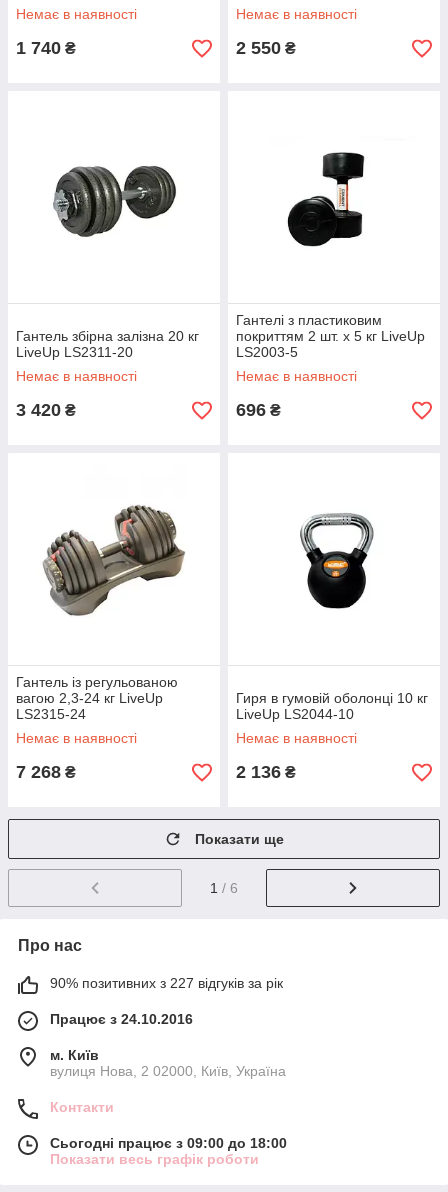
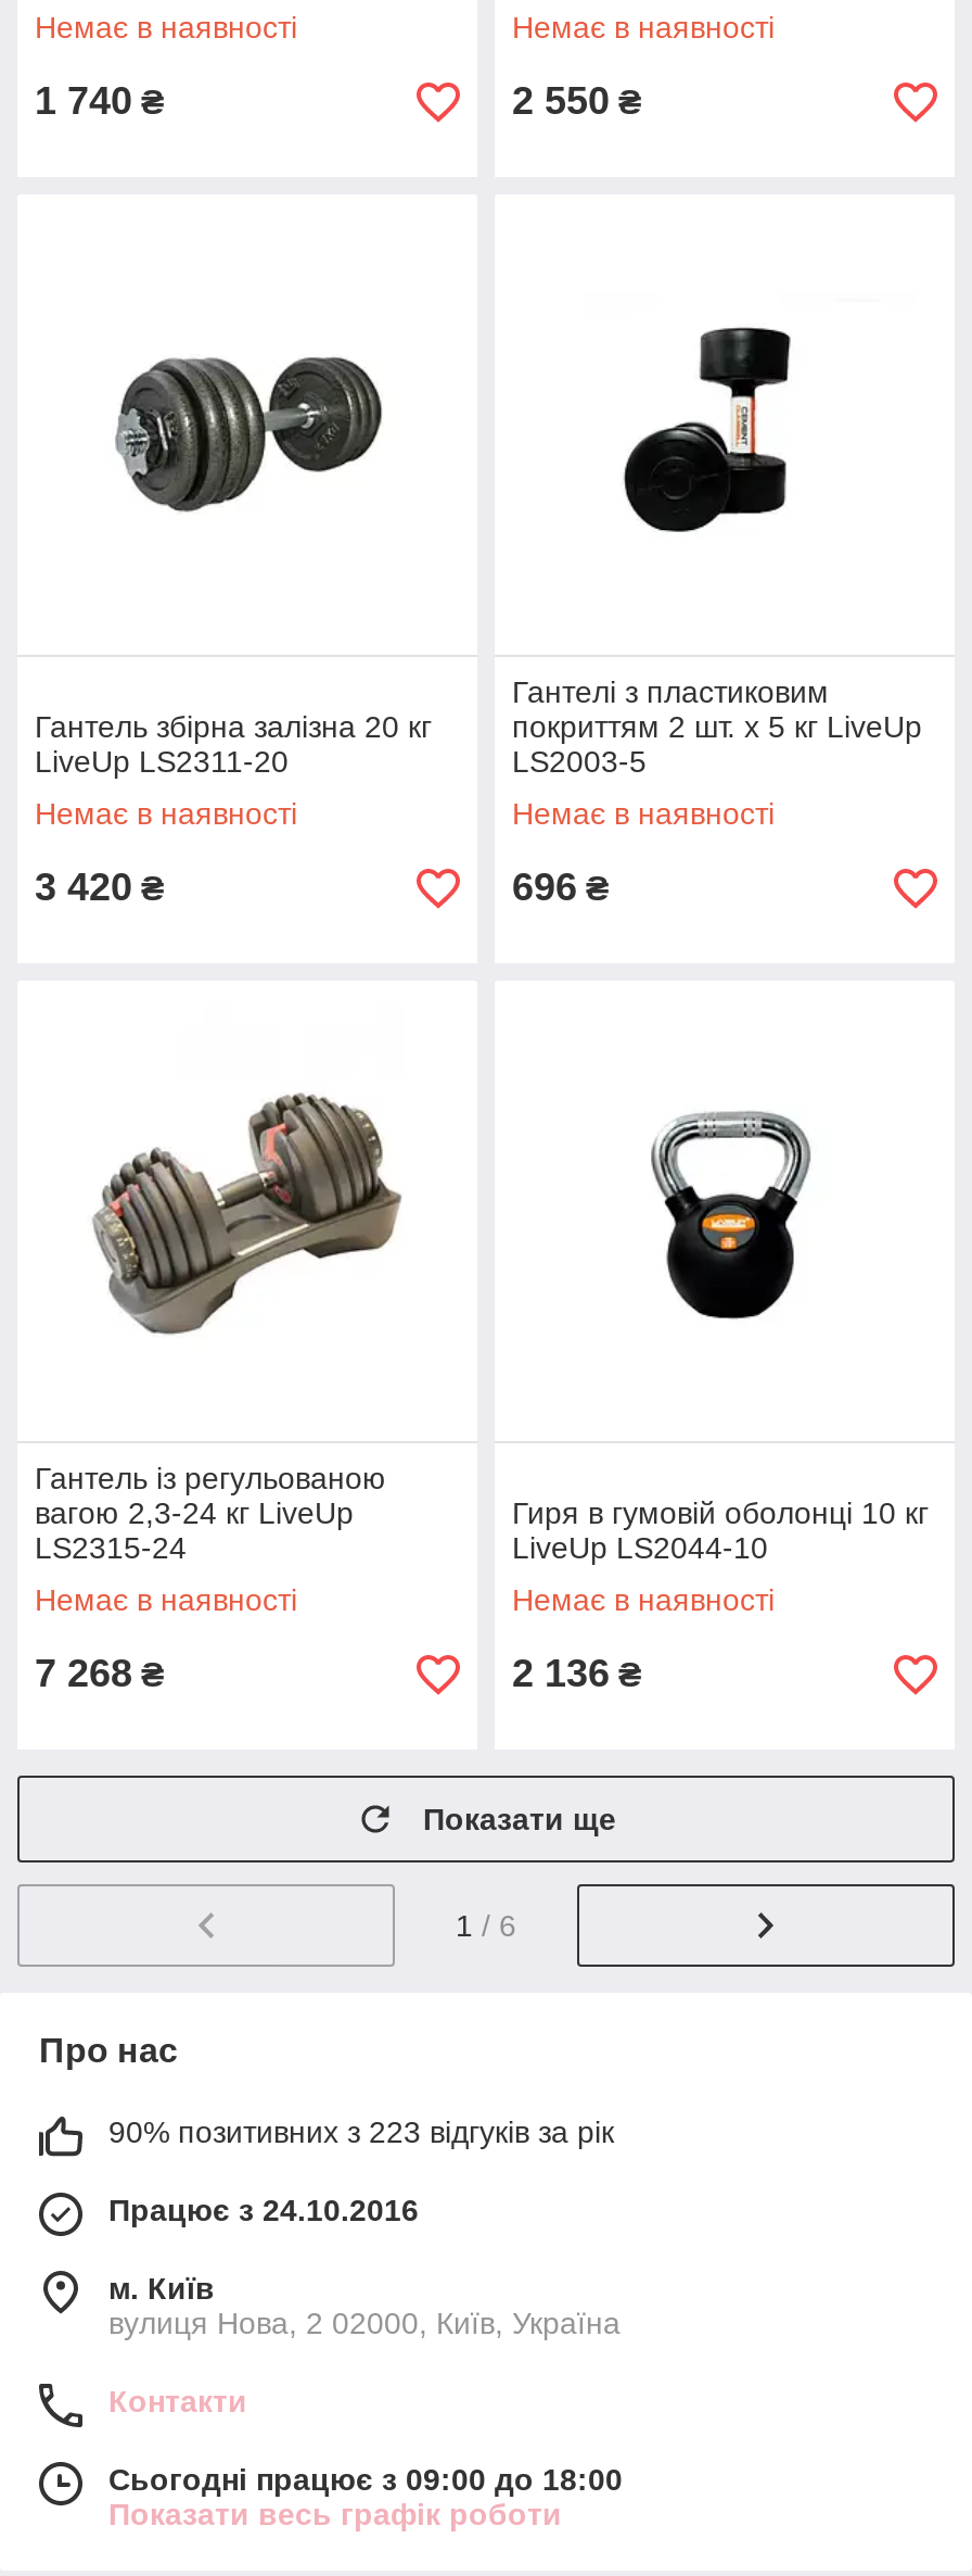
- 90% позитивних з 227 відгуків за рік
+ 90% позитивних з 223 відгуків за рік
